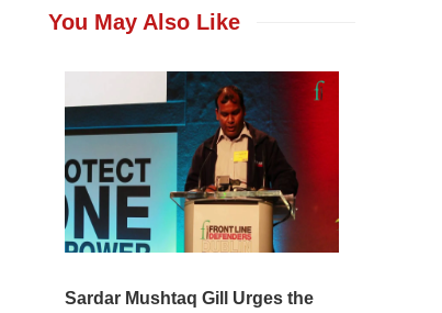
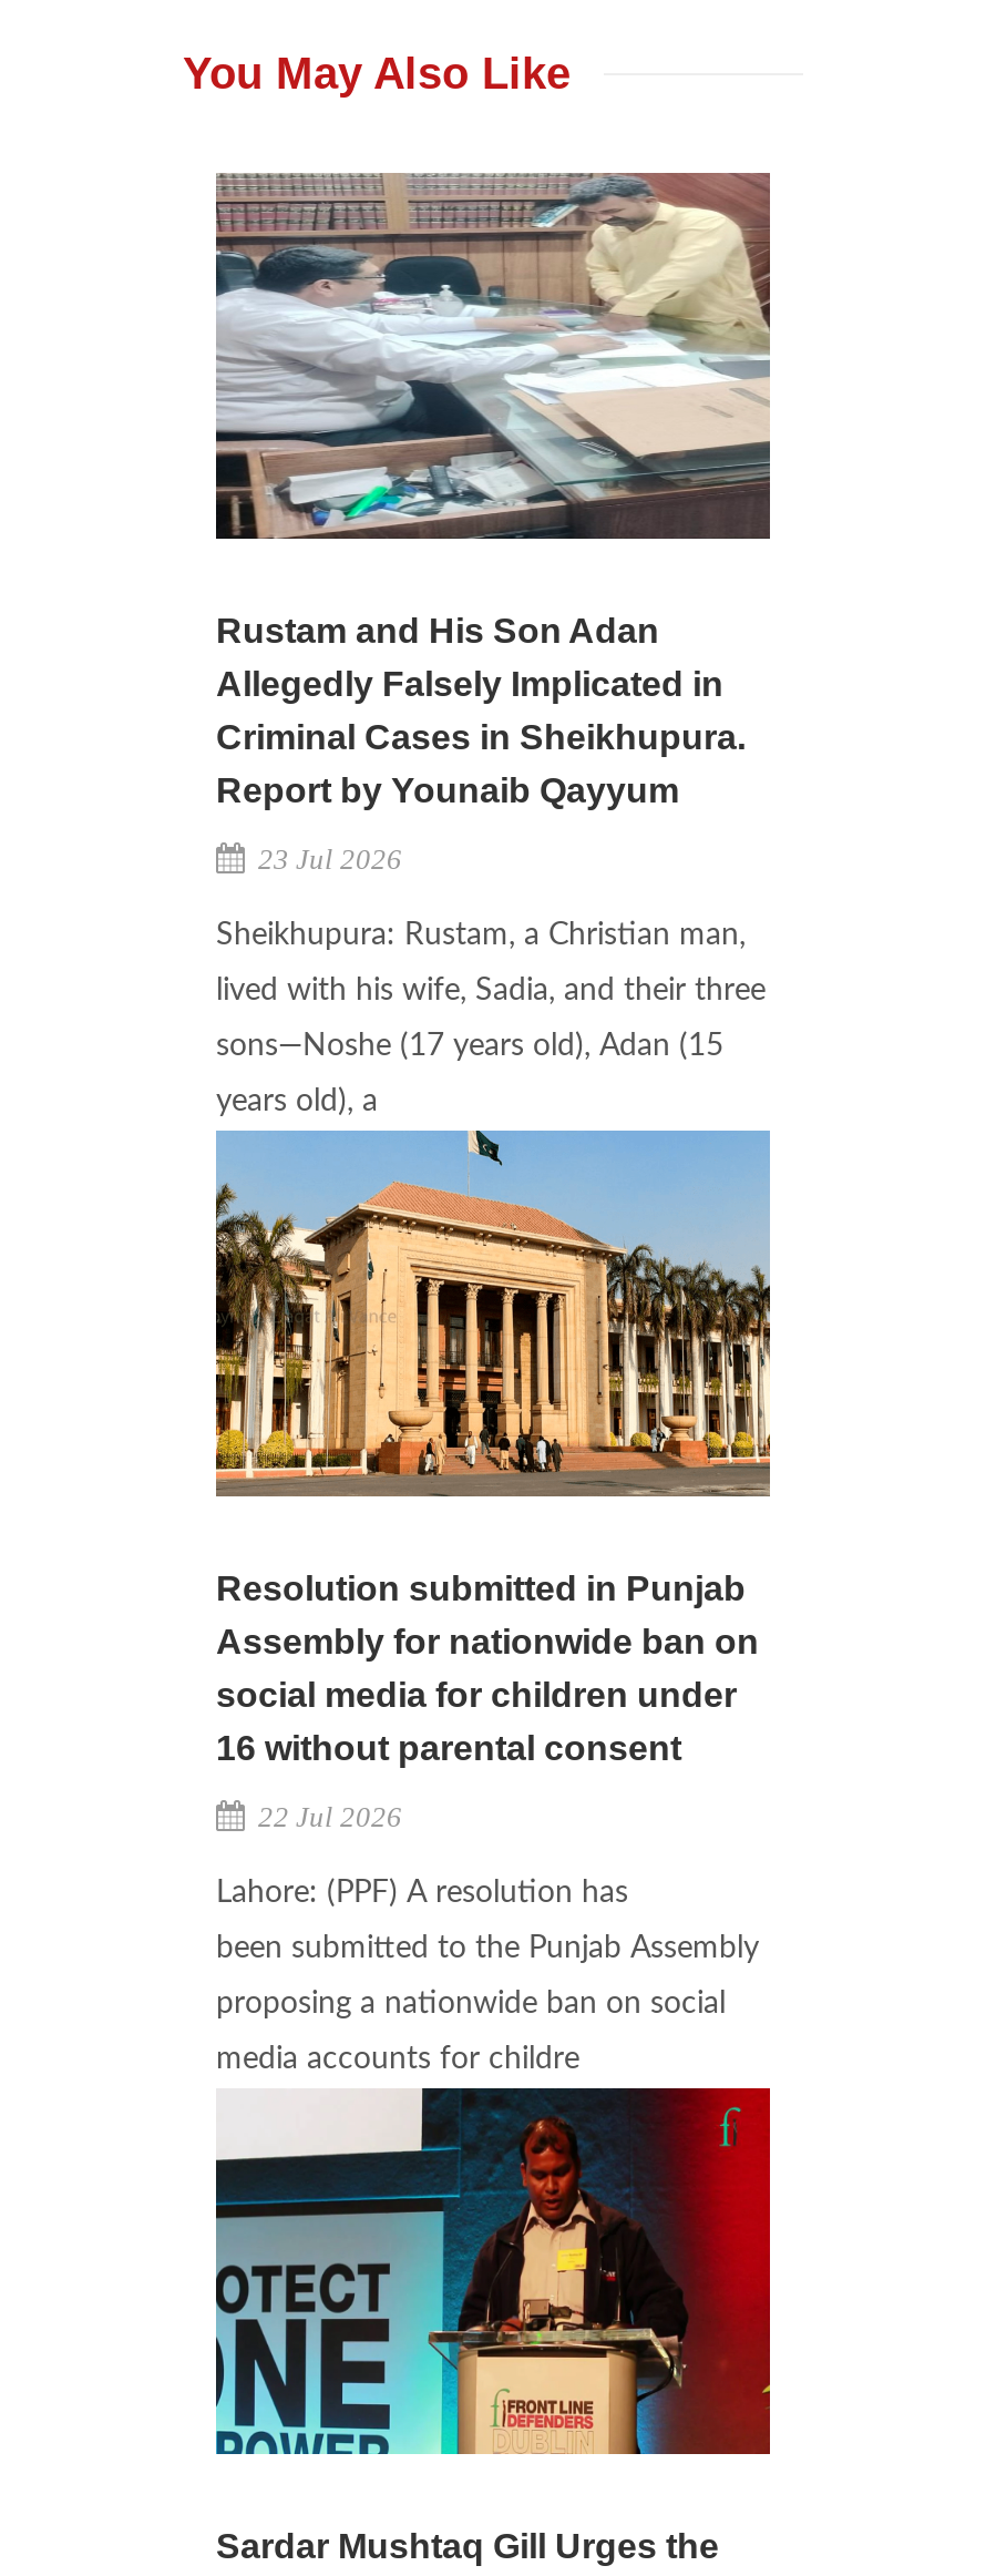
+ [image]
+ Rustam and His Son Adan
+ Allegedly Falsely Implicated in
+ Criminal Cases in Sheikhupura.
+ Report by Younaib Qayyum
+ 23 Jul 2026
+ Sheikhupura: Rustam, a Christian man,
+ lived with his wife, Sadia, and their three
+ sons—Noshe (17 years old), Adan (15
+ years old), a

+ [image]
+ Resolution submitted in Punjab
+ Assembly for nationwide ban on
+ social media for children under
+ 16 without parental consent
+ 22 Jul 2026
+ Lahore: (PPF) A resolution has
+ been submitted to the Punjab Assembly
+ proposing a nationwide ban on social
+ media accounts for childre
